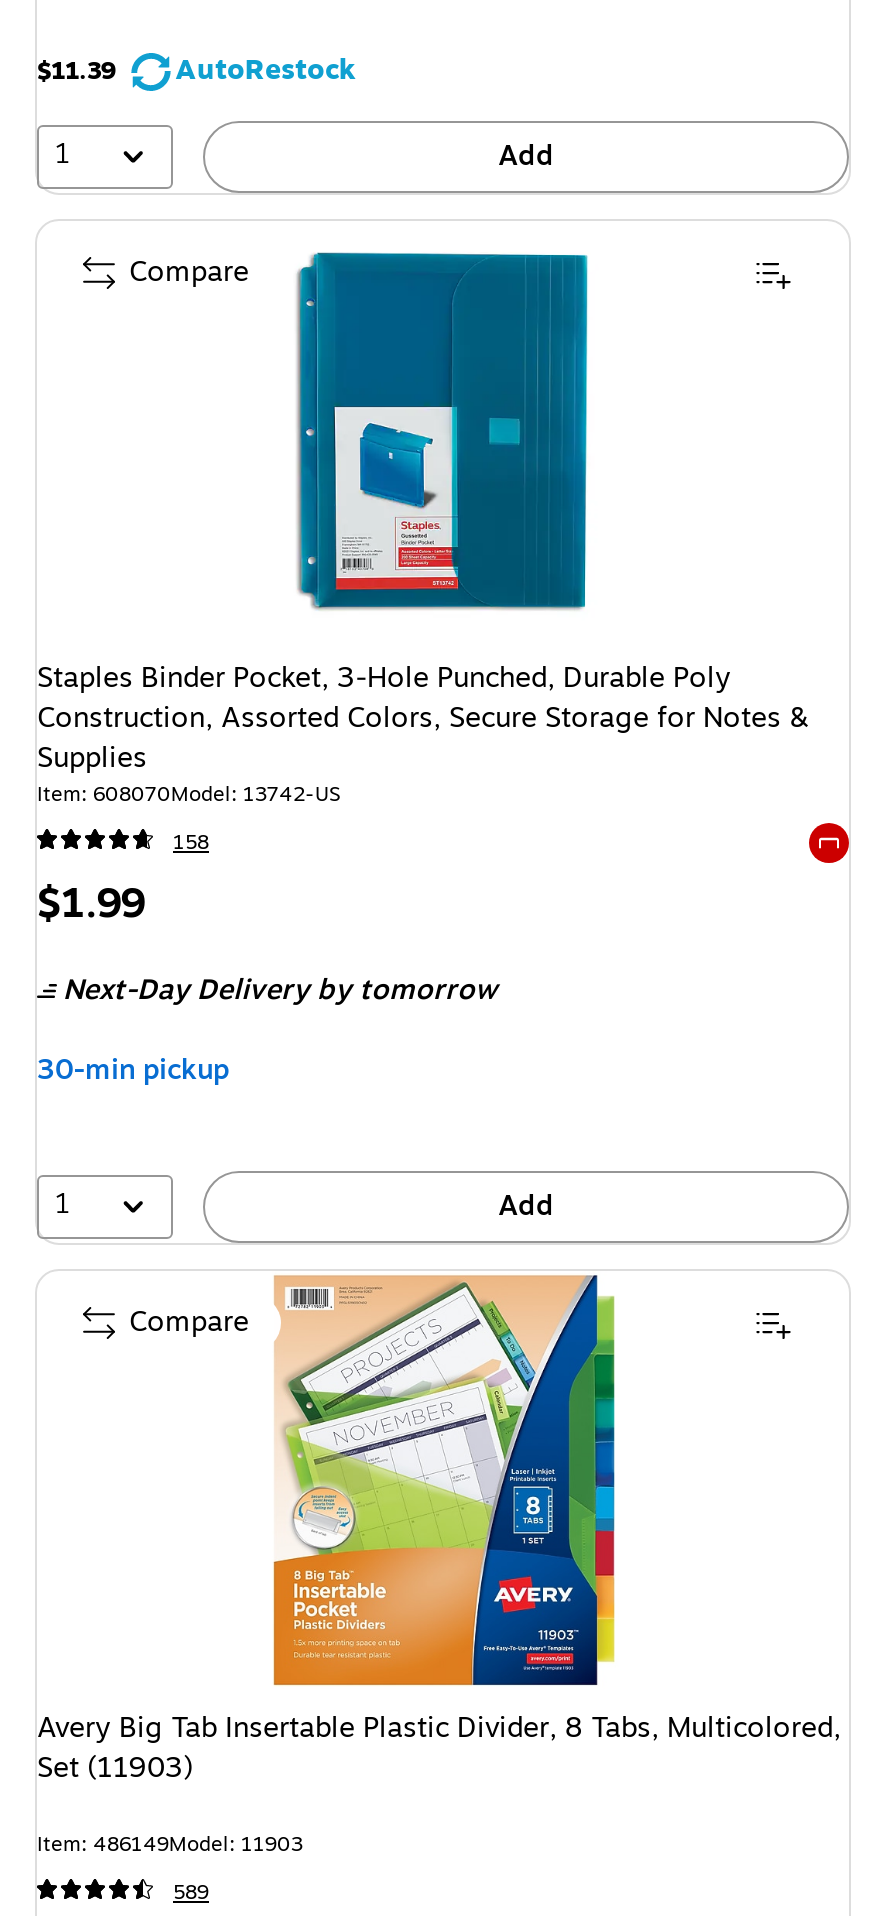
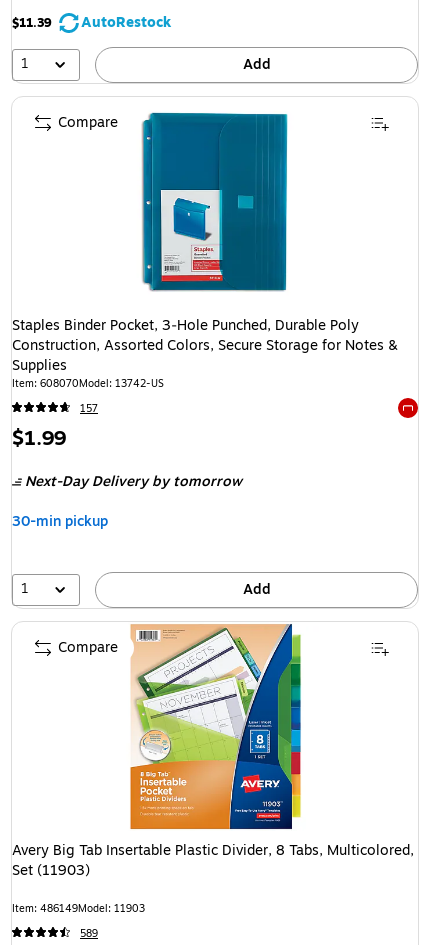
- 158
+ 157
